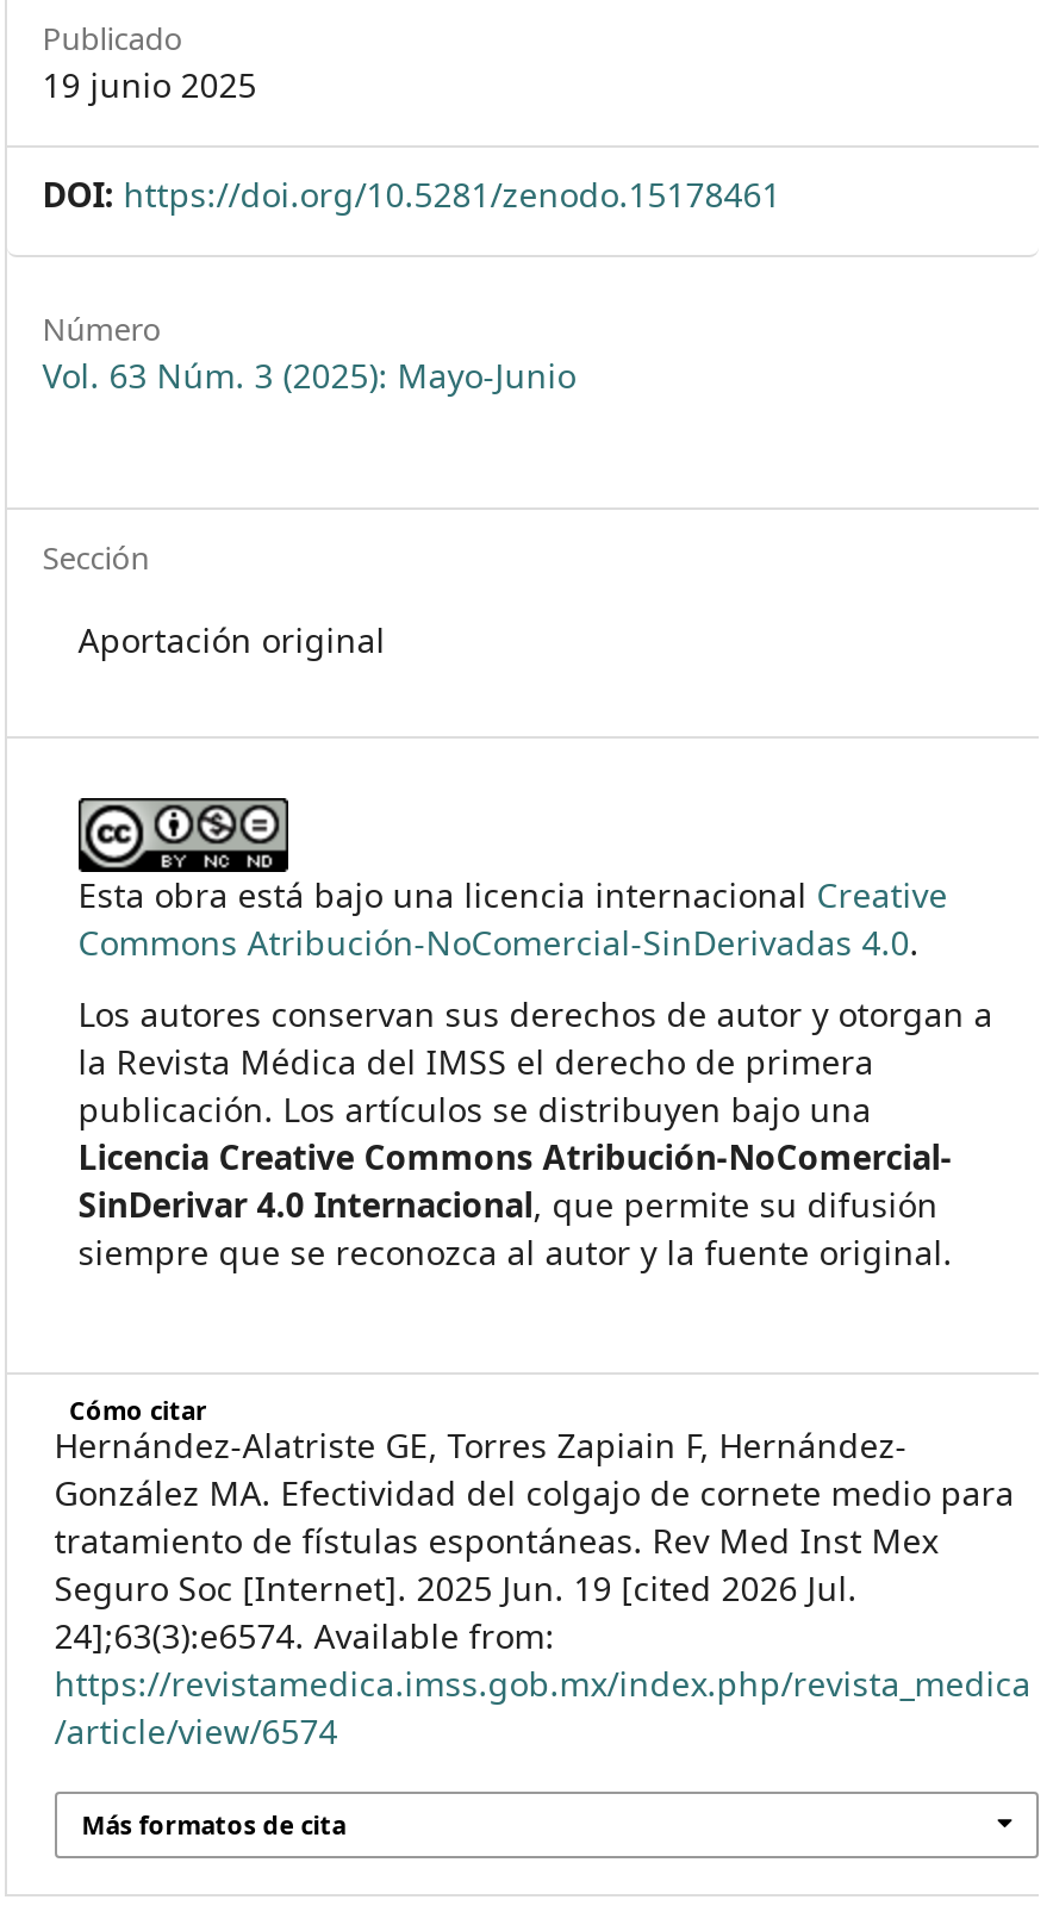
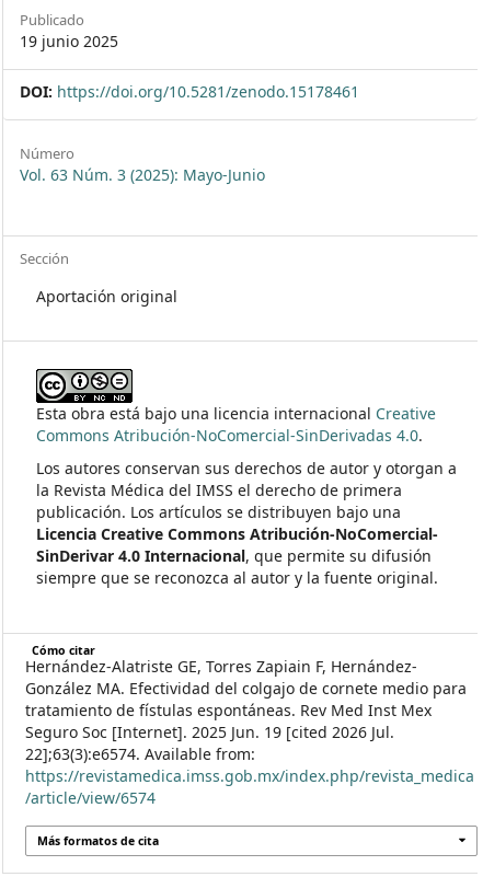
- 24];63(3):e6574. Available from:
+ 22];63(3):e6574. Available from:
